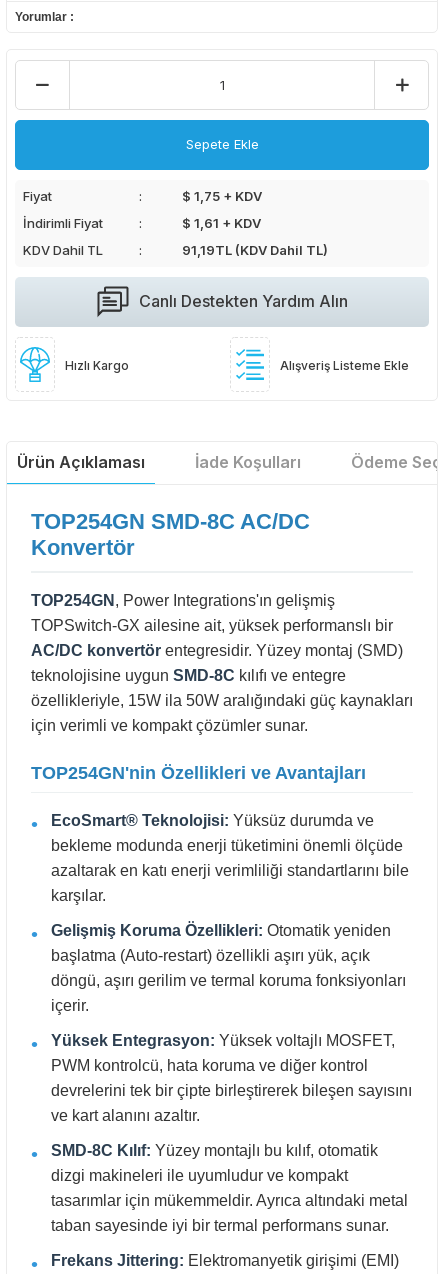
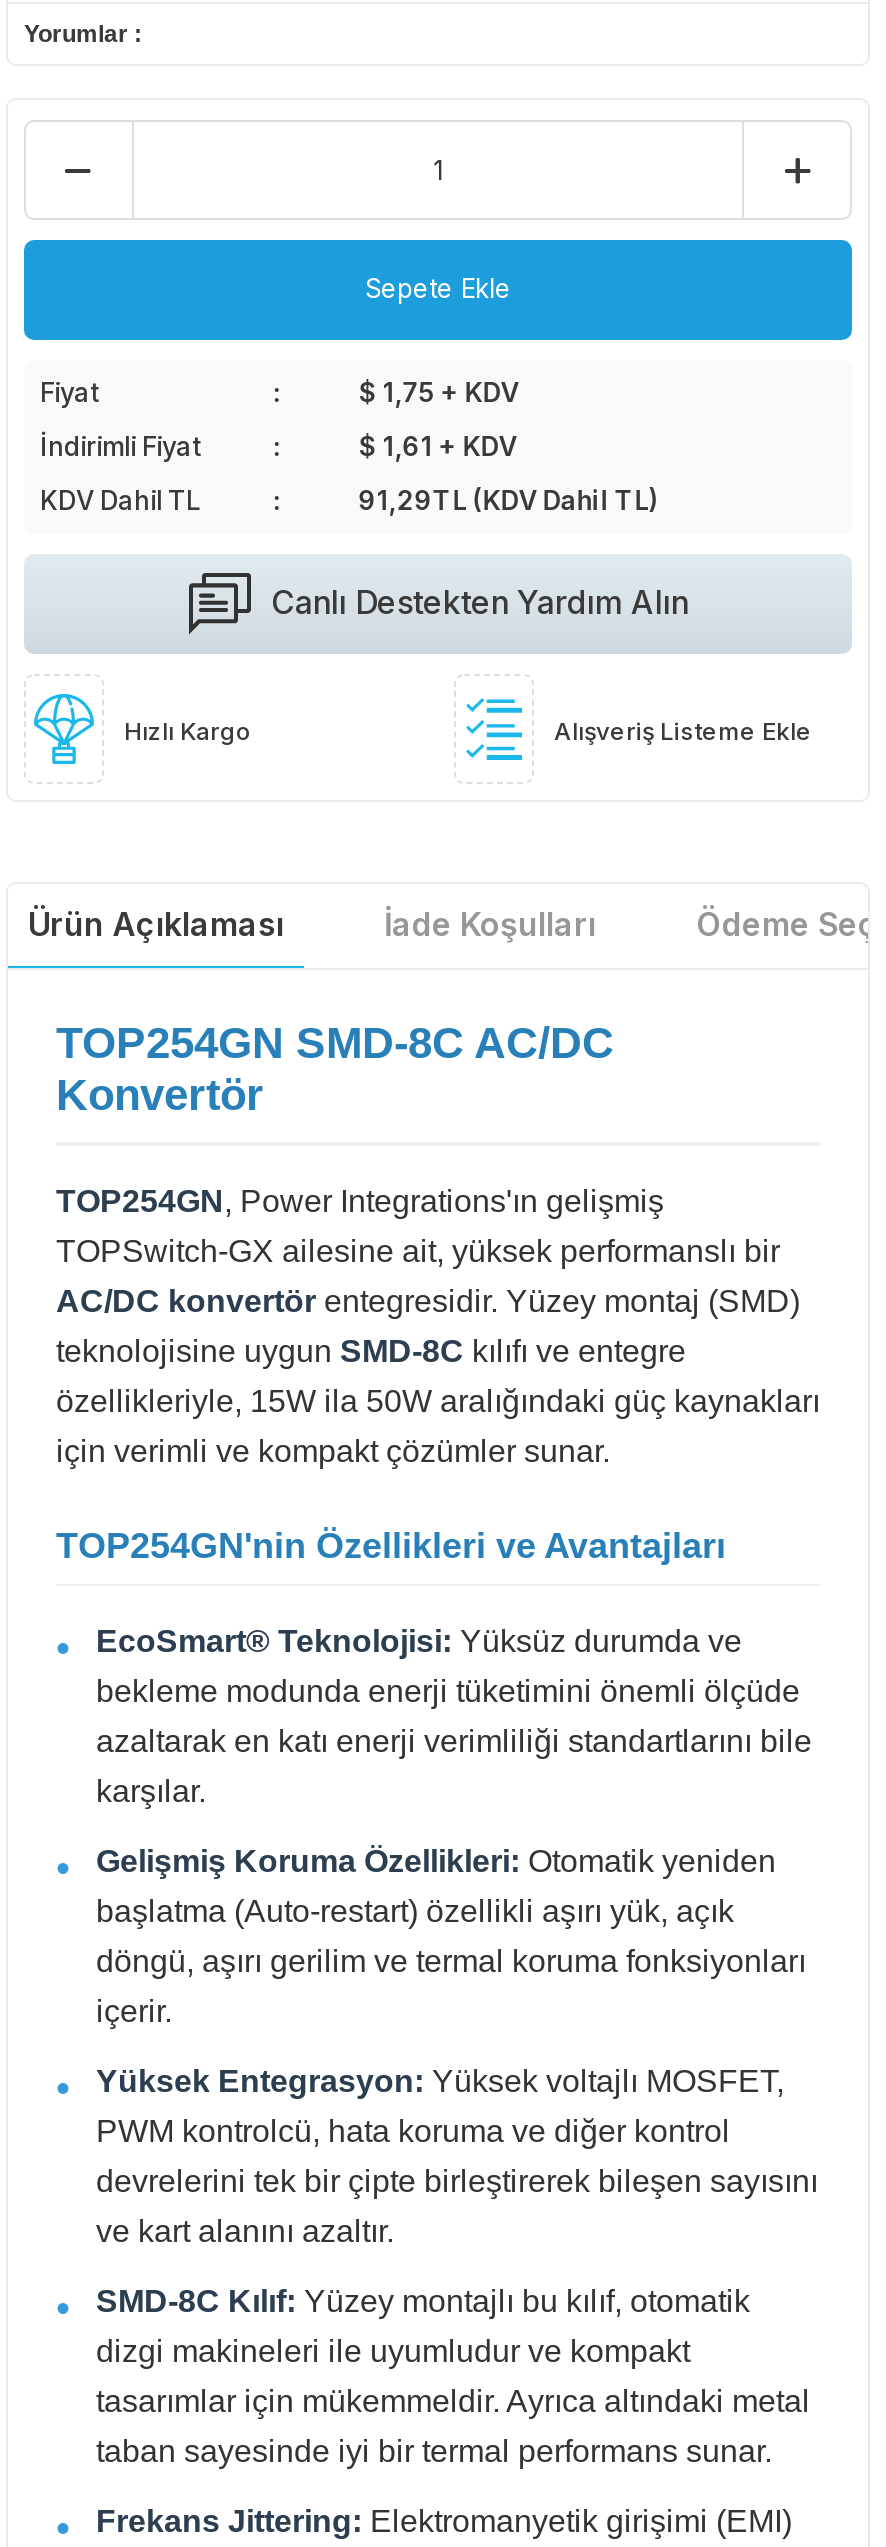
- 91,19TL (KDV Dahil TL)
+ 91,29TL (KDV Dahil TL)
